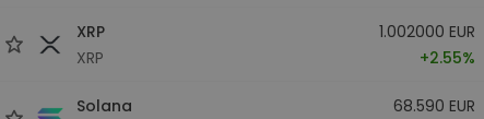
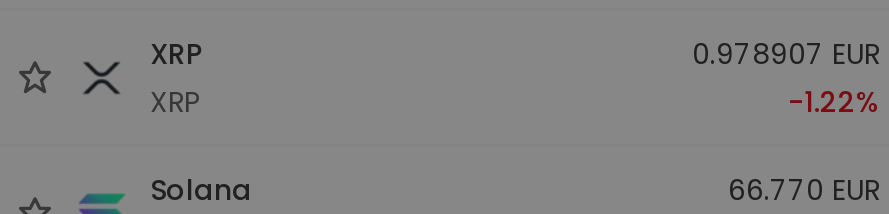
- 1.002000 EUR
+ 0.978907 EUR

- +2.55%
+ -1.22%

- 68.590 EUR
+ 66.770 EUR
